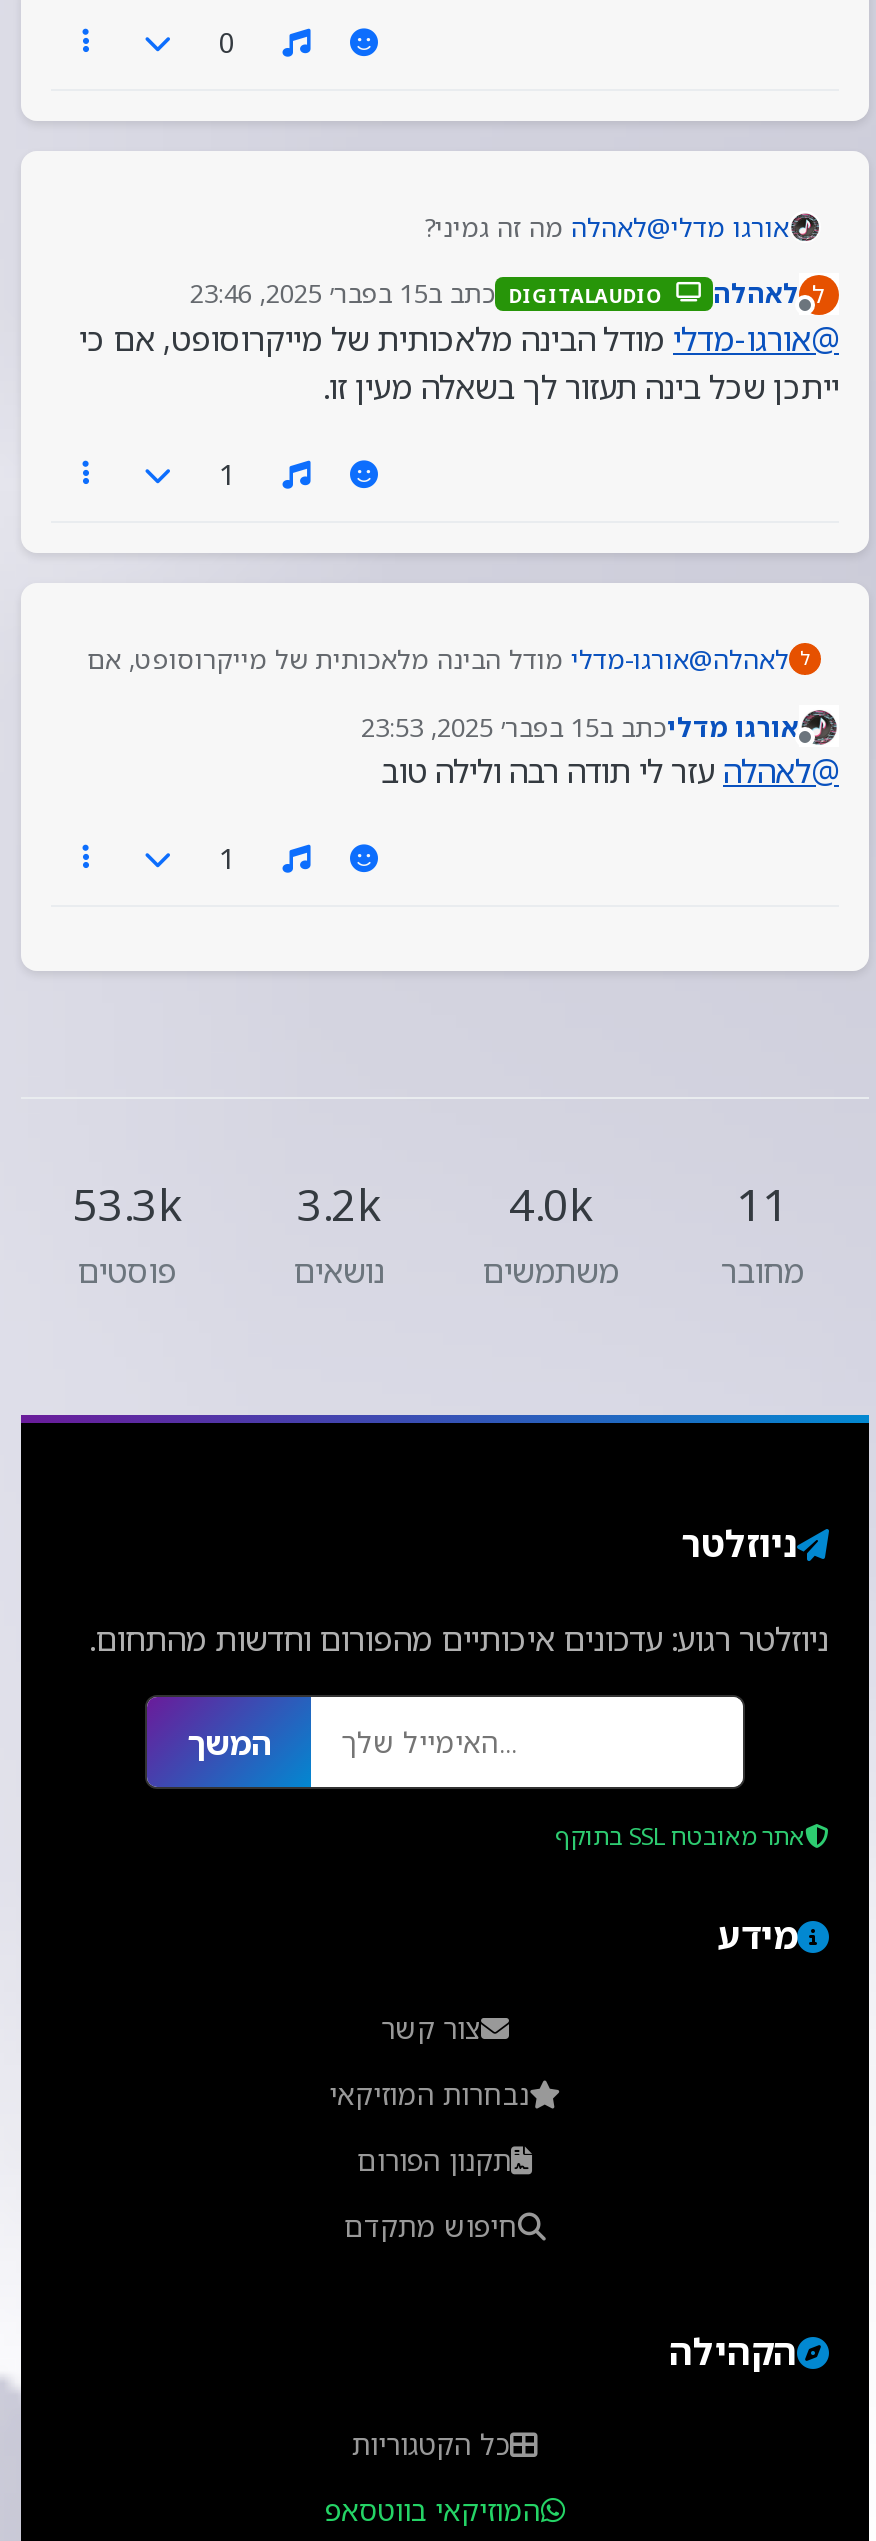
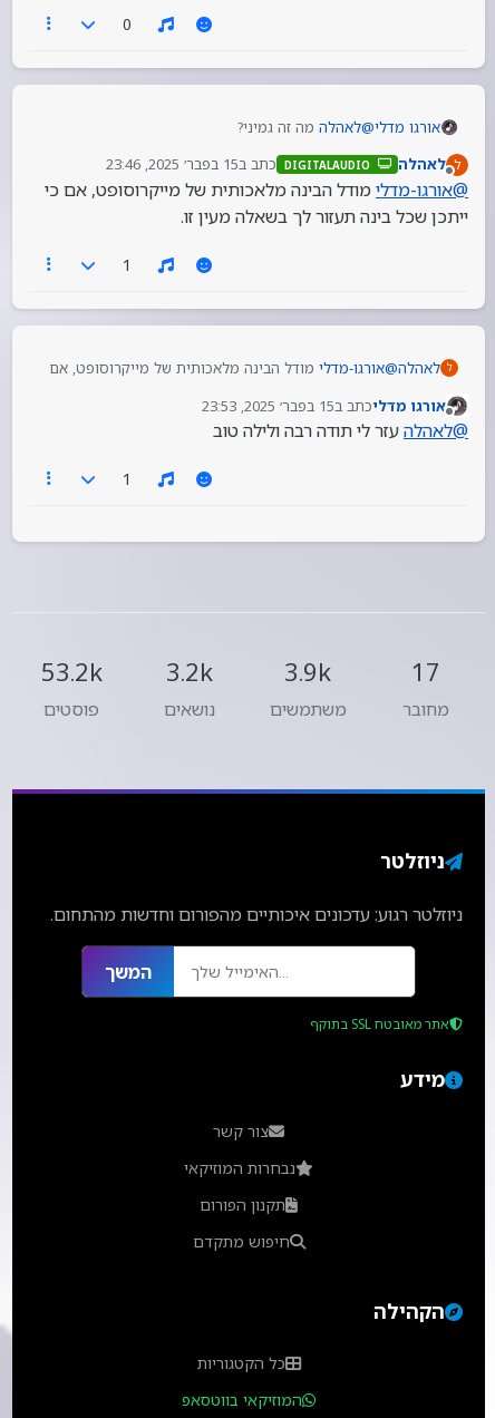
- 53.3k 3.2k
+ 53.2k 3.2k

- 4.0k
+ 3.9k

- 11
+ 17
